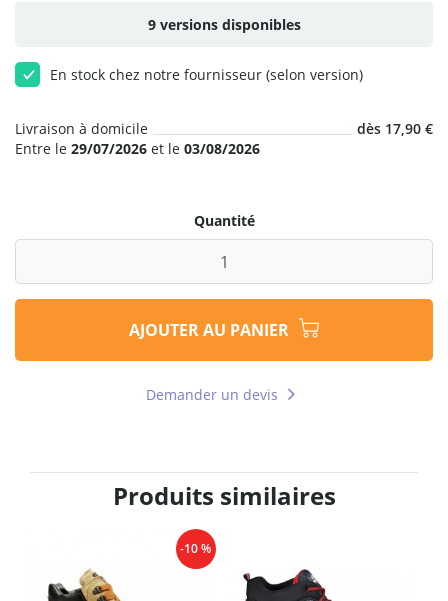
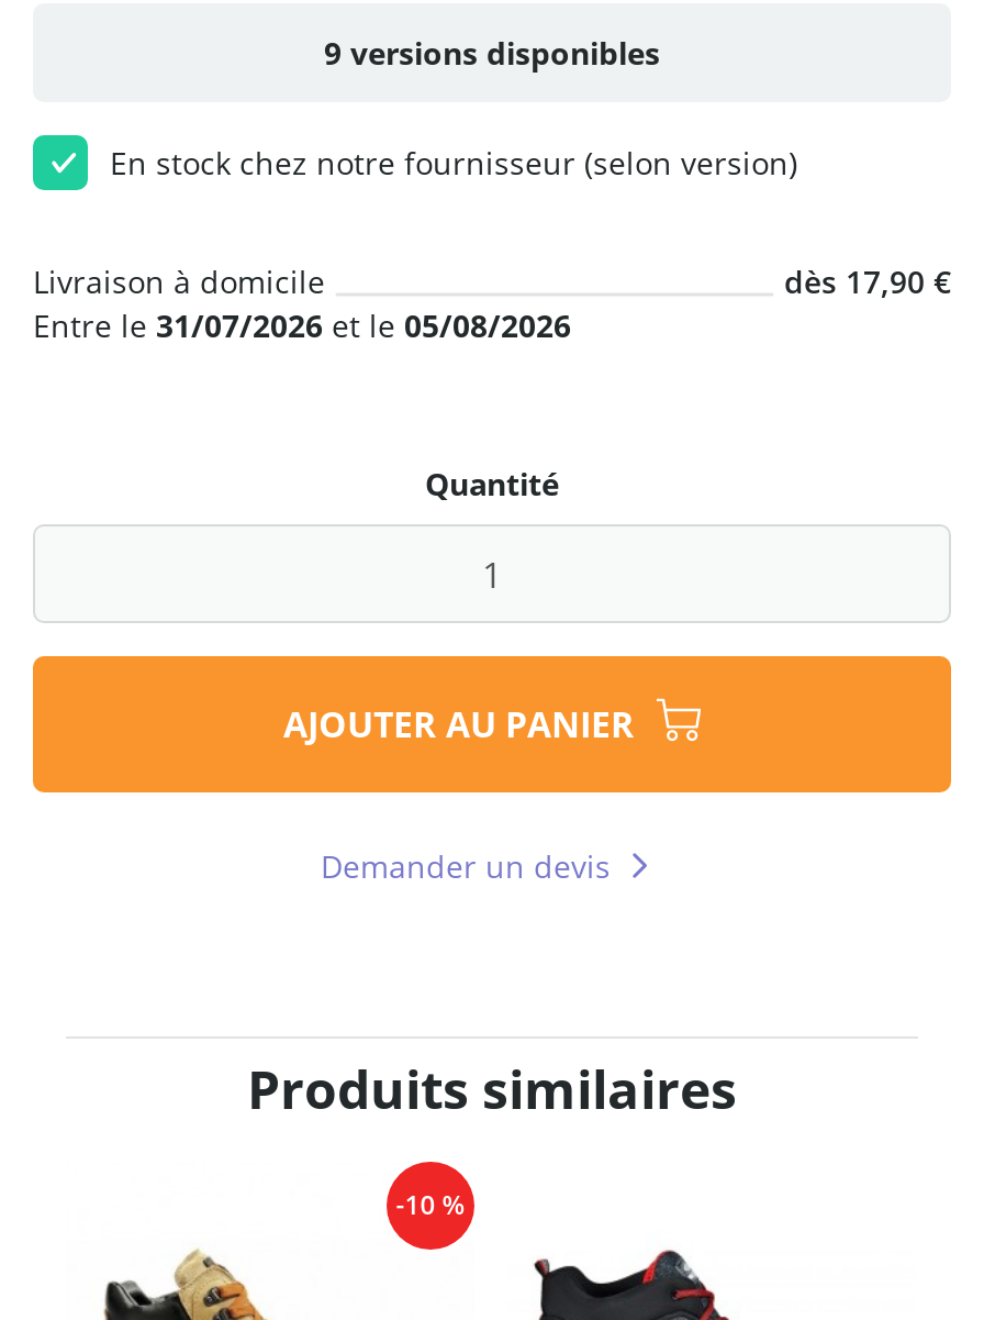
- Entre le 29/07/2026 et le 03/08/2026
+ Entre le 31/07/2026 et le 05/08/2026
